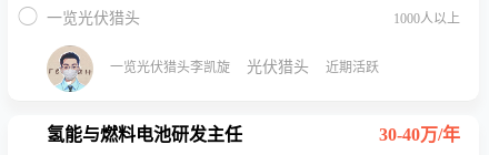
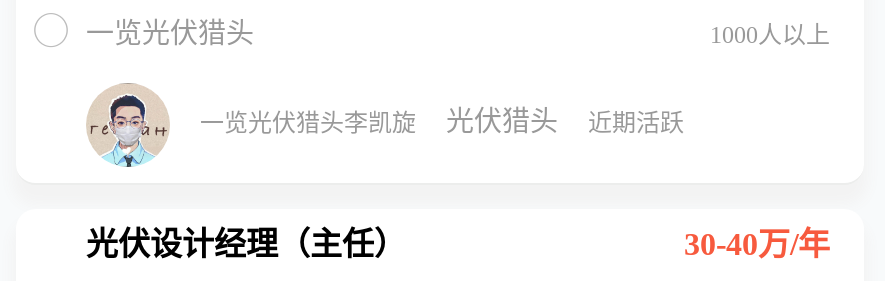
- 氢能与燃料电池研发主任
+ 光伏设计经理（主任）
